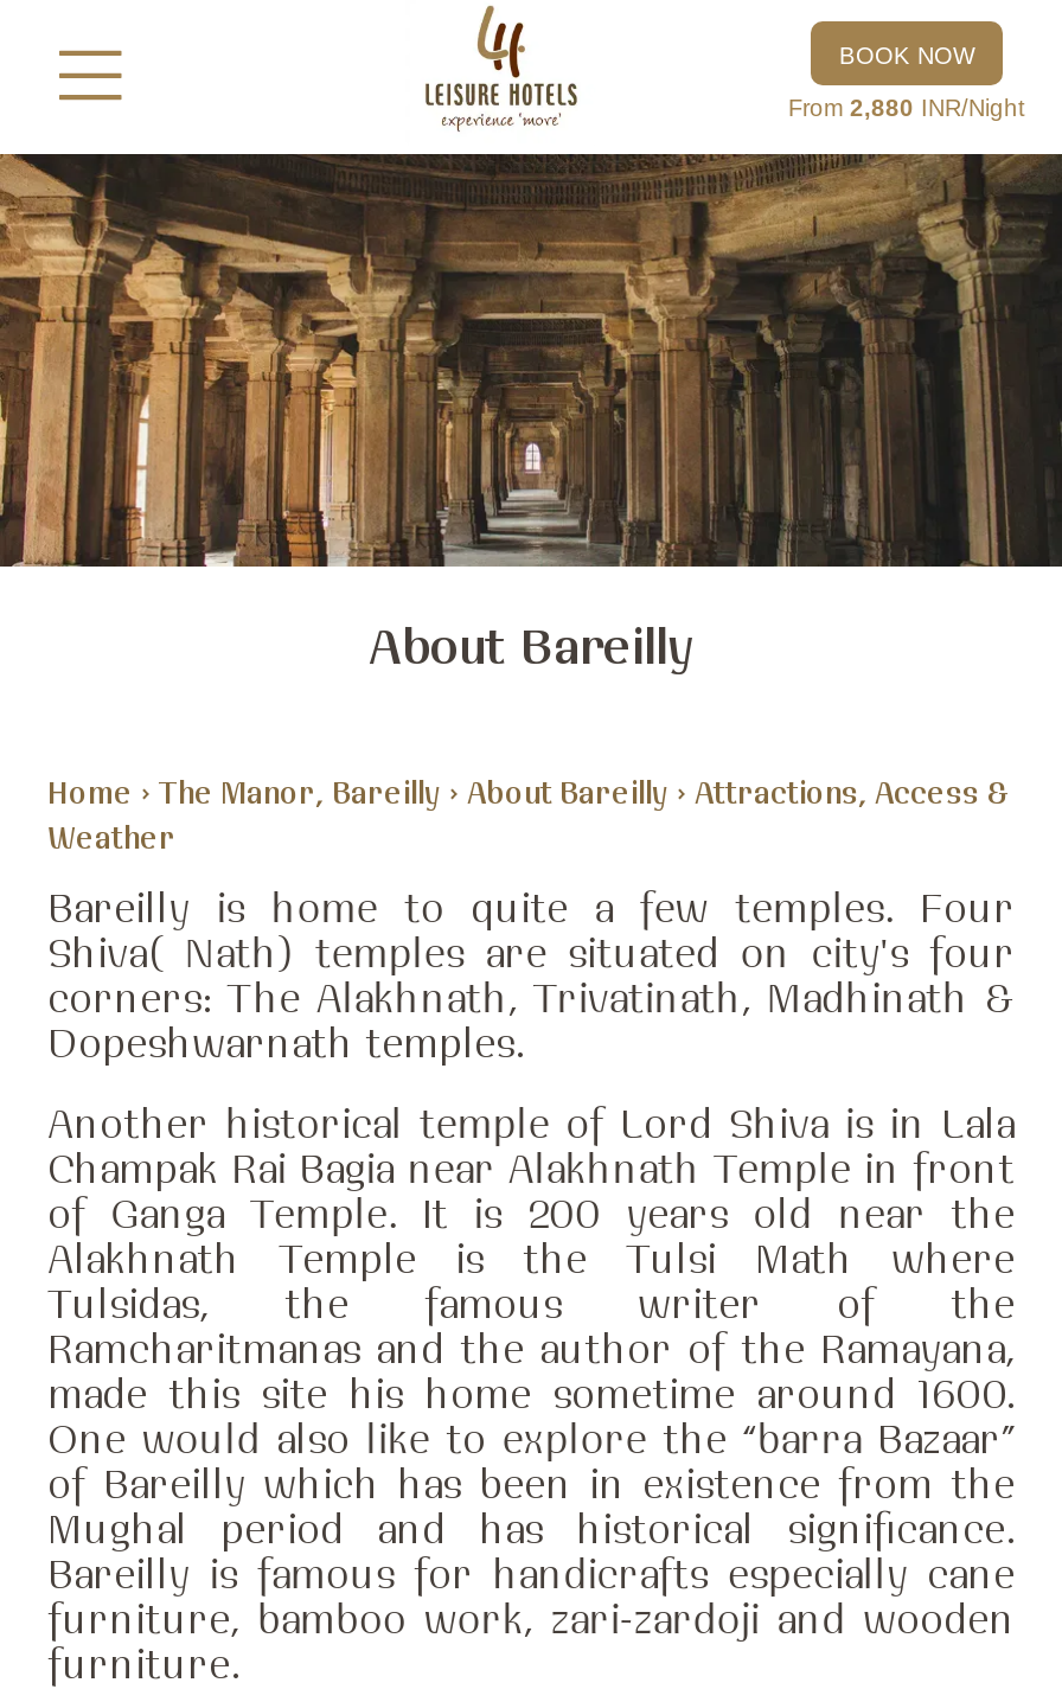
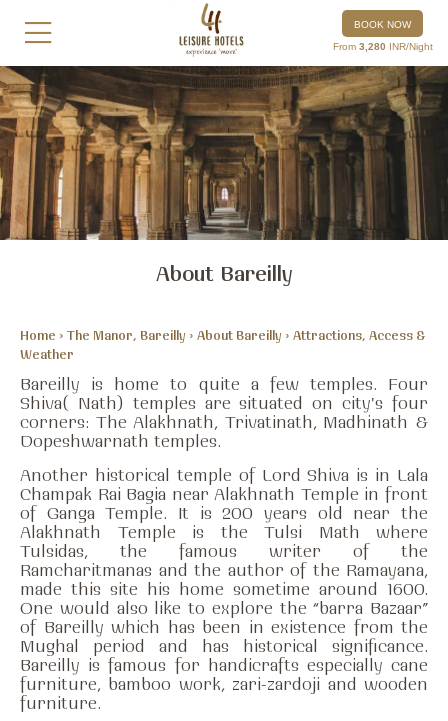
- From 2,880 INR/Night
+ From 3,280 INR/Night
